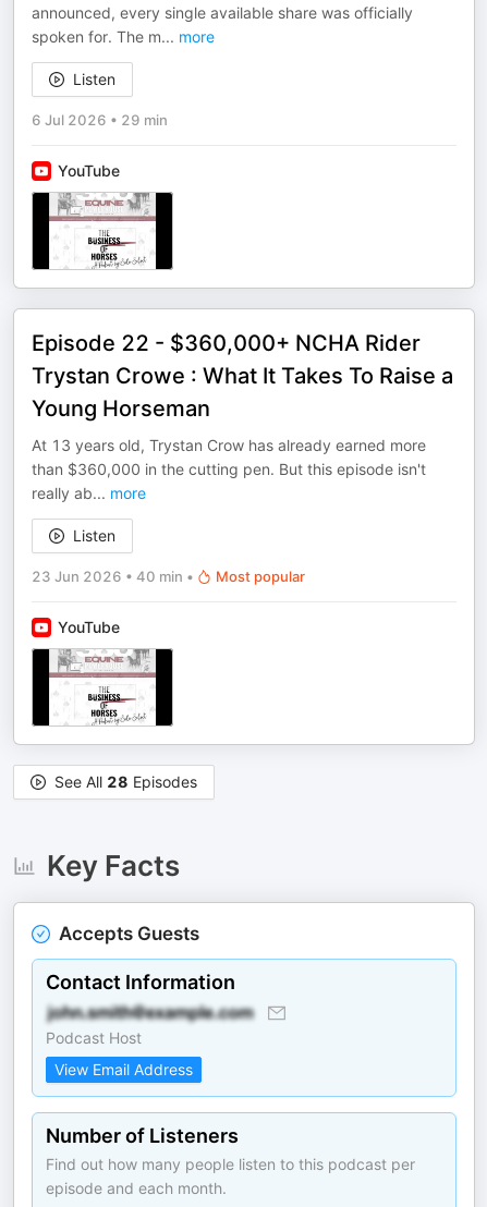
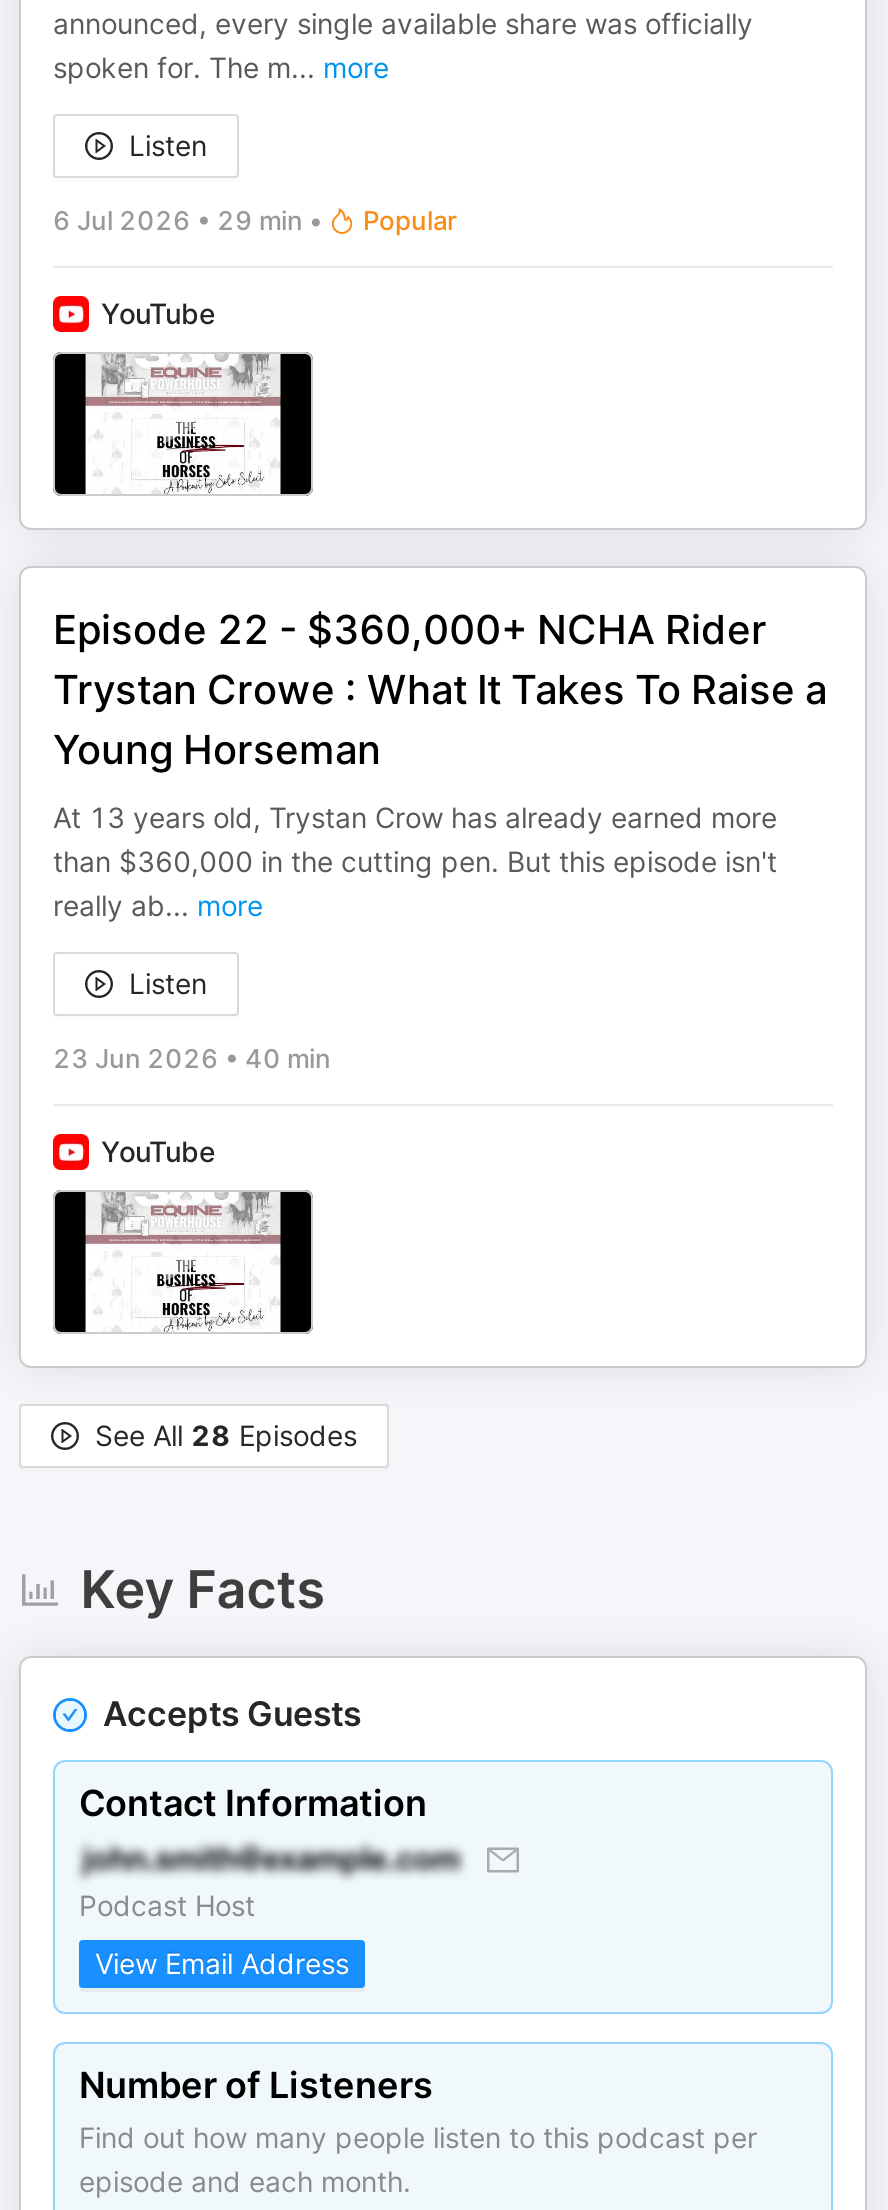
- 6 Jul 2026 • 29 min
+ 6 Jul 2026 • 29 min •
+ Popular

- 23 Jun 2026 • 40 min •
- Most popular
+ 23 Jun 2026 • 40 min
